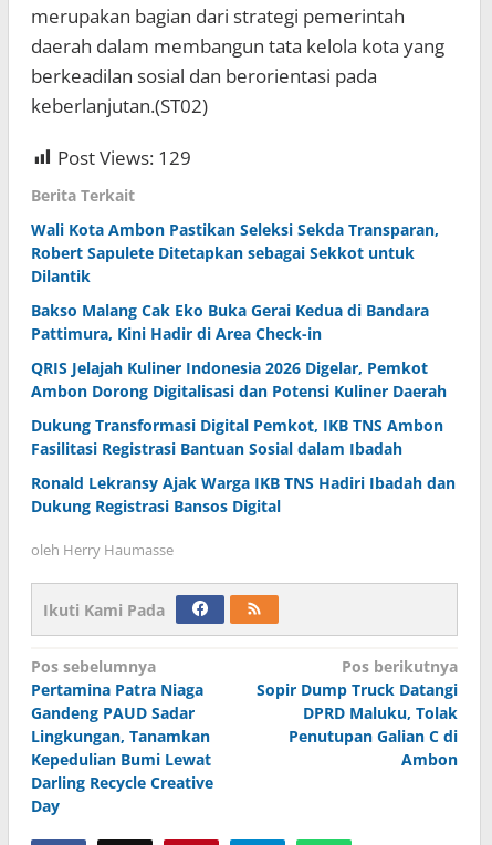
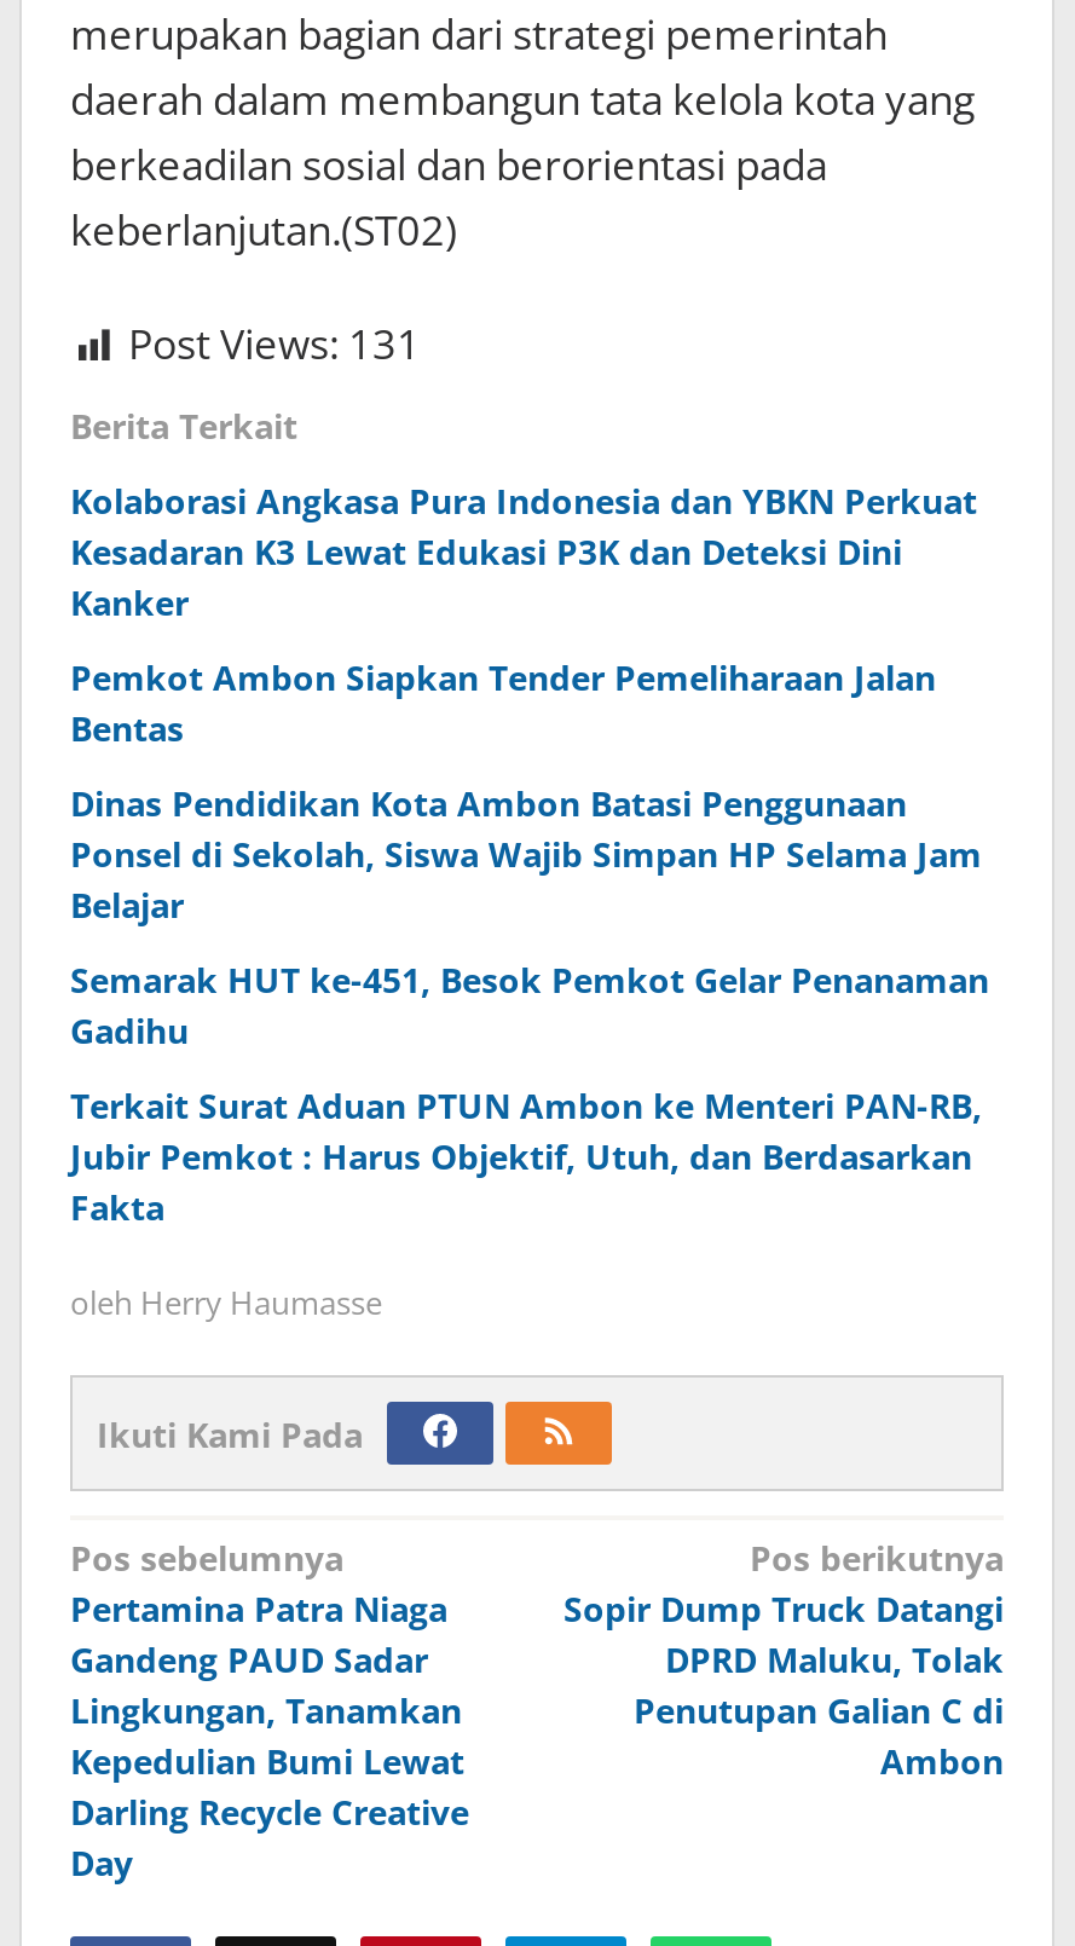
- Post Views: 129
+ Post Views: 131

- Wali Kota Ambon Pastikan Seleksi Sekda Transparan,
- Robert Sapulete Ditetapkan sebagai Sekkot untuk
- Dilantik
+ Kolaborasi Angkasa Pura Indonesia dan YBKN Perkuat
+ Kesadaran K3 Lewat Edukasi P3K dan Deteksi Dini
+ Kanker

- Bakso Malang Cak Eko Buka Gerai Kedua di Bandara
- Pattimura, Kini Hadir di Area Check-in
+ Pemkot Ambon Siapkan Tender Pemeliharaan Jalan
+ Bentas

- QRIS Jelajah Kuliner Indonesia 2026 Digelar, Pemkot
- Ambon Dorong Digitalisasi dan Potensi Kuliner Daerah
+ Dinas Pendidikan Kota Ambon Batasi Penggunaan
+ Ponsel di Sekolah, Siswa Wajib Simpan HP Selama Jam
+ Belajar

- Dukung Transformasi Digital Pemkot, IKB TNS Ambon
- Fasilitasi Registrasi Bantuan Sosial dalam Ibadah
+ Semarak HUT ke-451, Besok Pemkot Gelar Penanaman
+ Gadihu

- Ronald Lekransy Ajak Warga IKB TNS Hadiri Ibadah dan
- Dukung Registrasi Bansos Digital
+ Terkait Surat Aduan PTUN Ambon ke Menteri PAN-RB,
+ Jubir Pemkot : Harus Objektif, Utuh, dan Berdasarkan
+ Fakta
